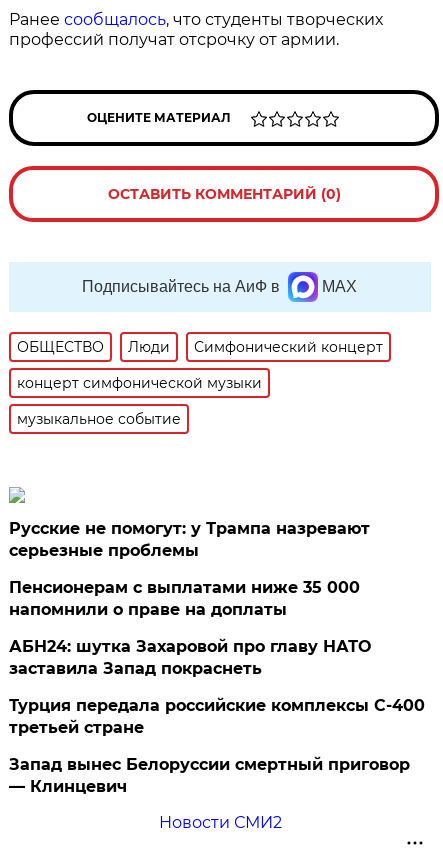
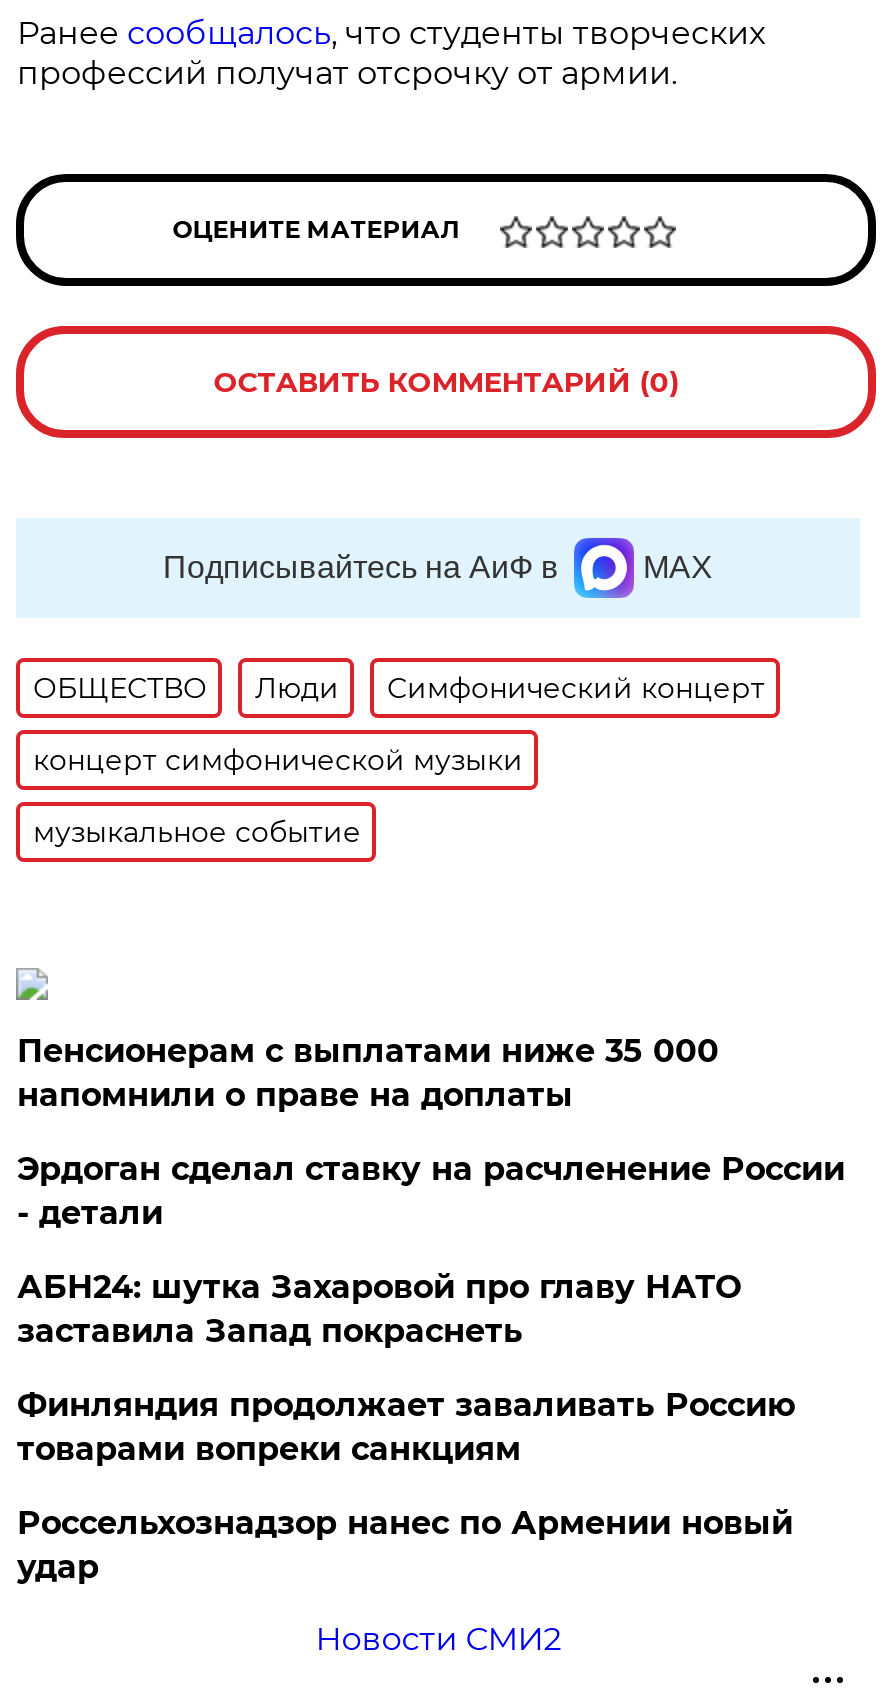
- Русские не помогут: у Трампа назревают
- серьезные проблемы

moved up: Пенсионерам с выплатами ниже 35 000 | напомнили о праве на доплаты

+ Эрдоган сделал ставку на расчленение России
+ - детали

- Турция передала российские комплексы С-400
- третьей стране
+ Финляндия продолжает заваливать Россию
+ товарами вопреки санкциям

- Запад вынес Белоруссии смертный приговор
- — Клинцевич
+ Россельхознадзор нанес по Армении новый
+ удар
